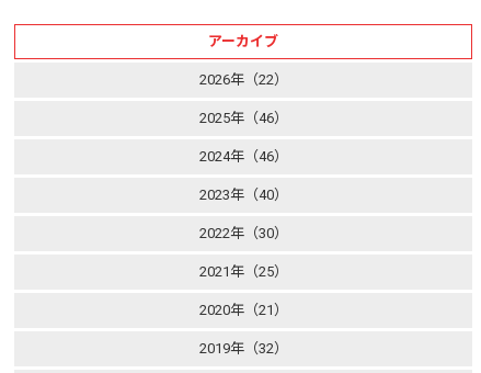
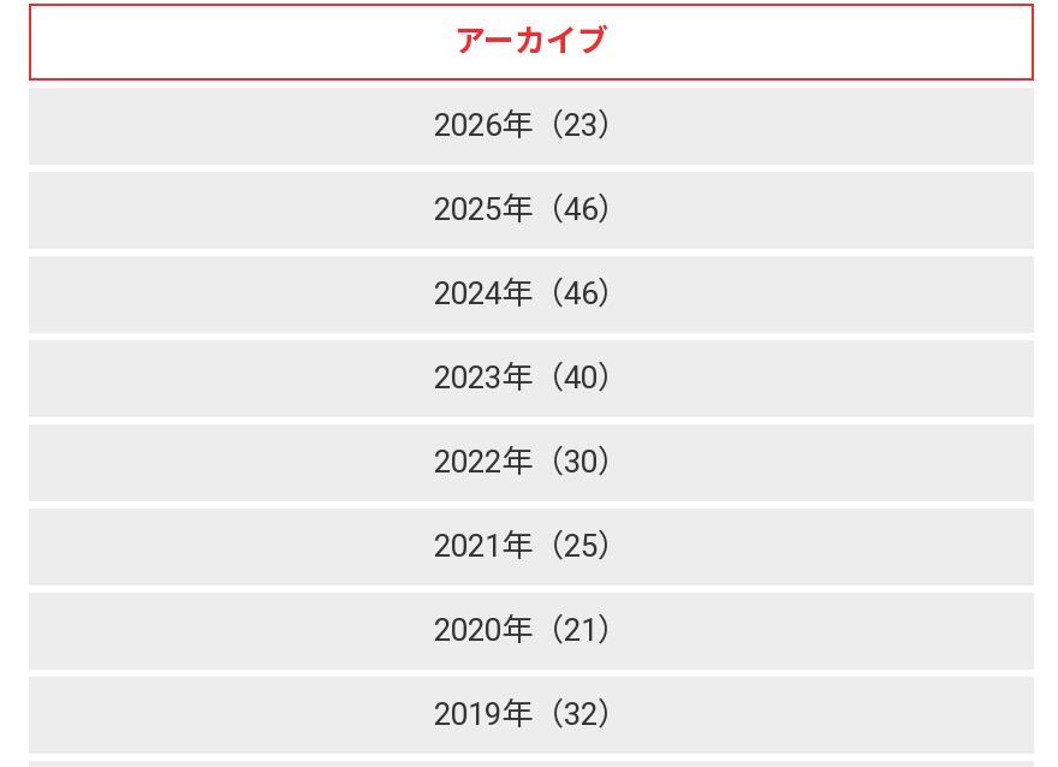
- 2026年（22）
+ 2026年（23）
